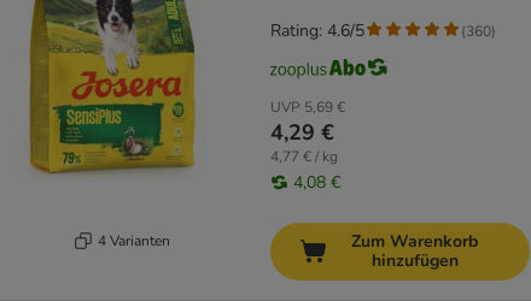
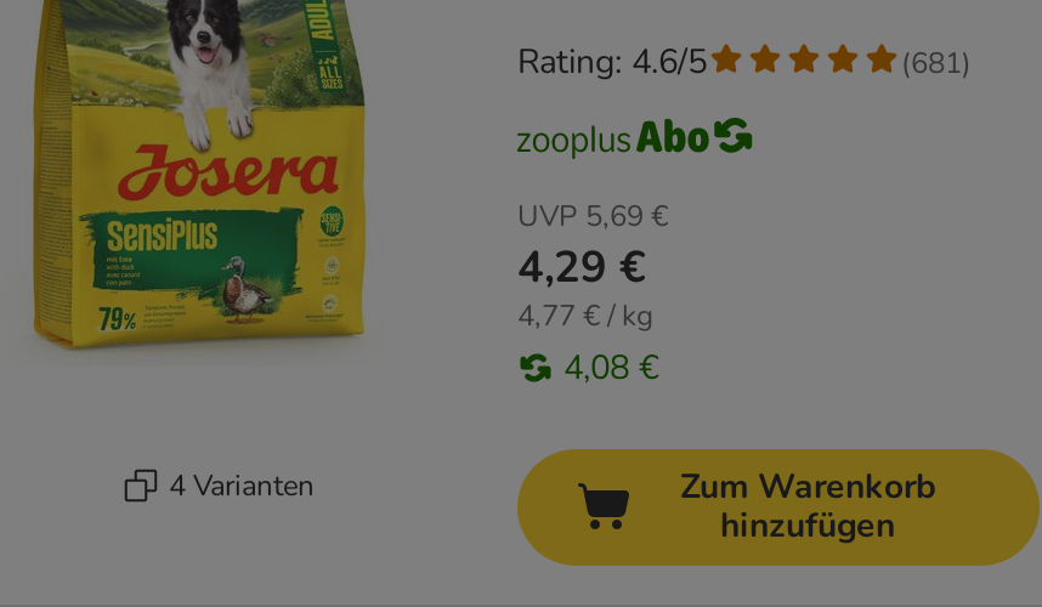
- (360)
+ (681)
